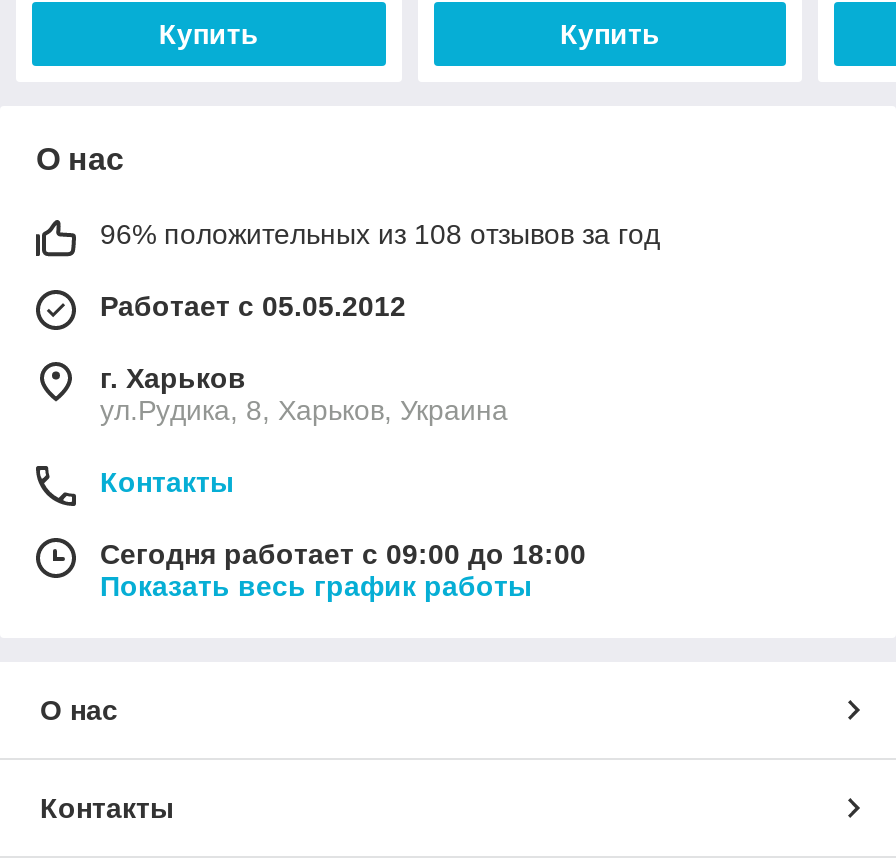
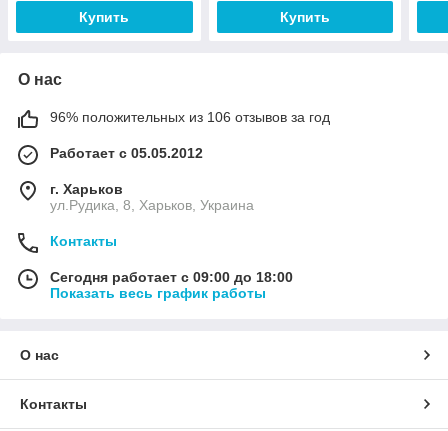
- 96% положительных из 108 отзывов за год
+ 96% положительных из 106 отзывов за год
